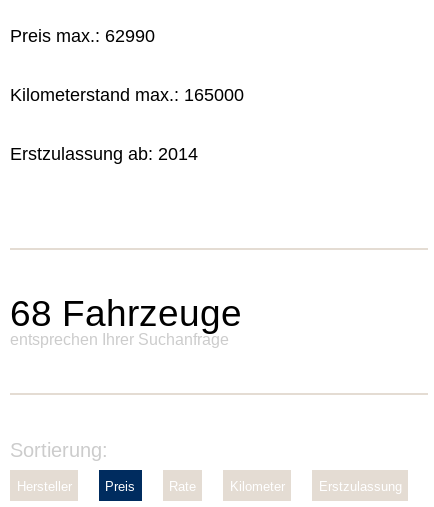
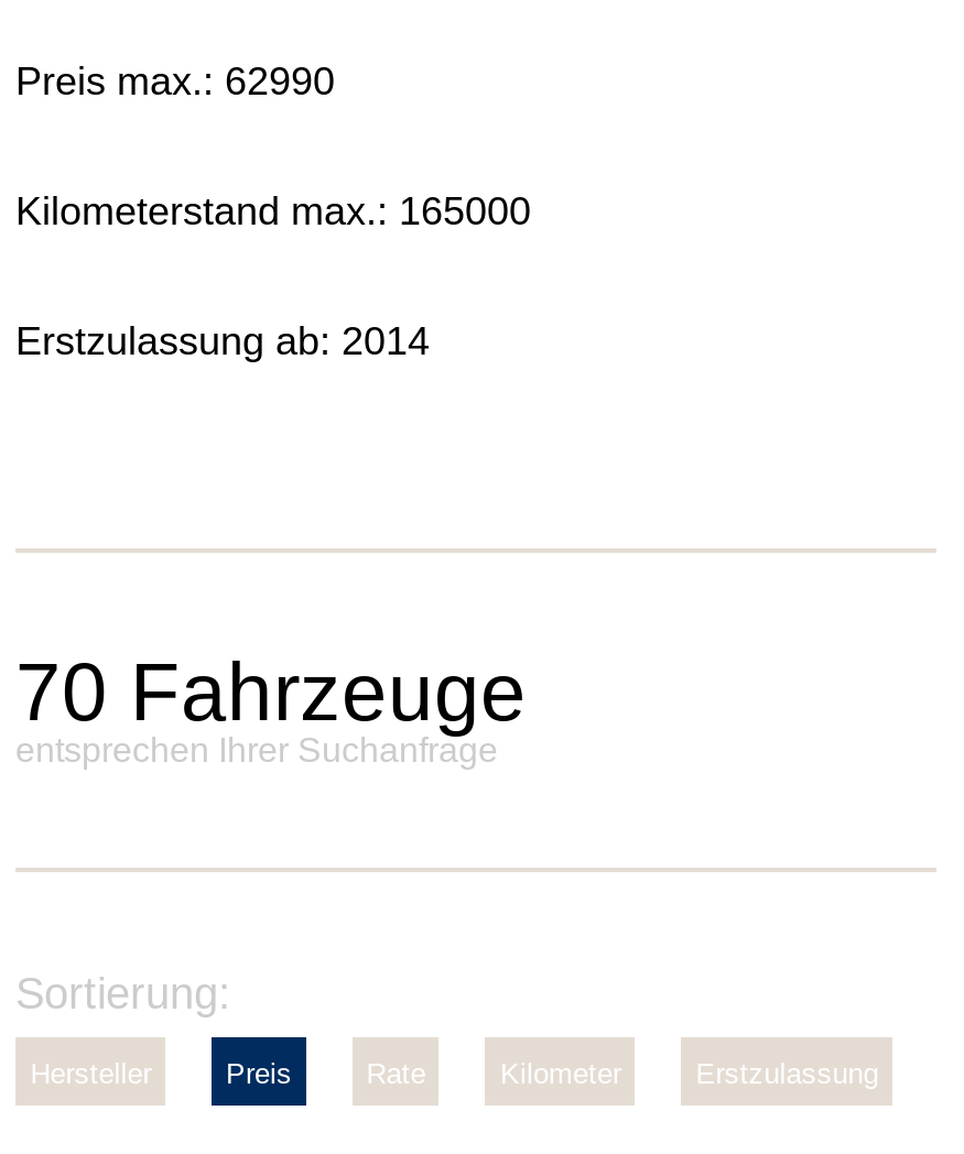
- 68 Fahrzeuge
+ 70 Fahrzeuge
